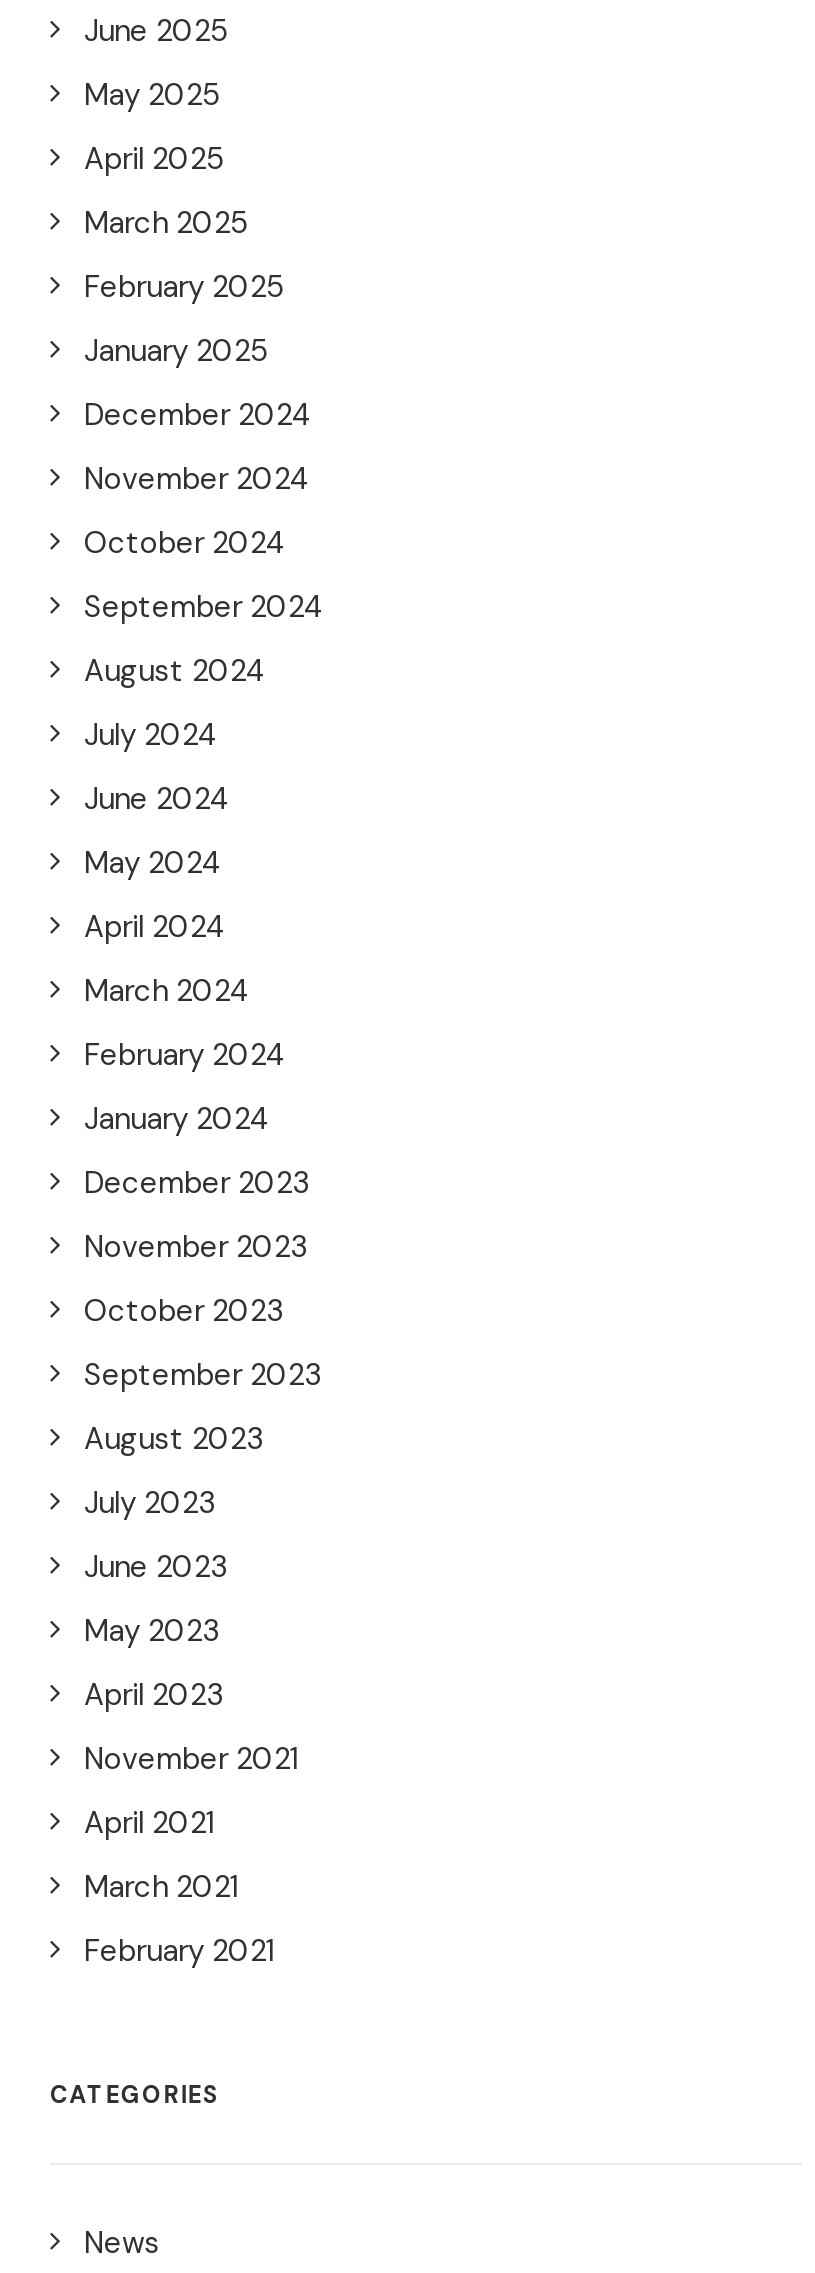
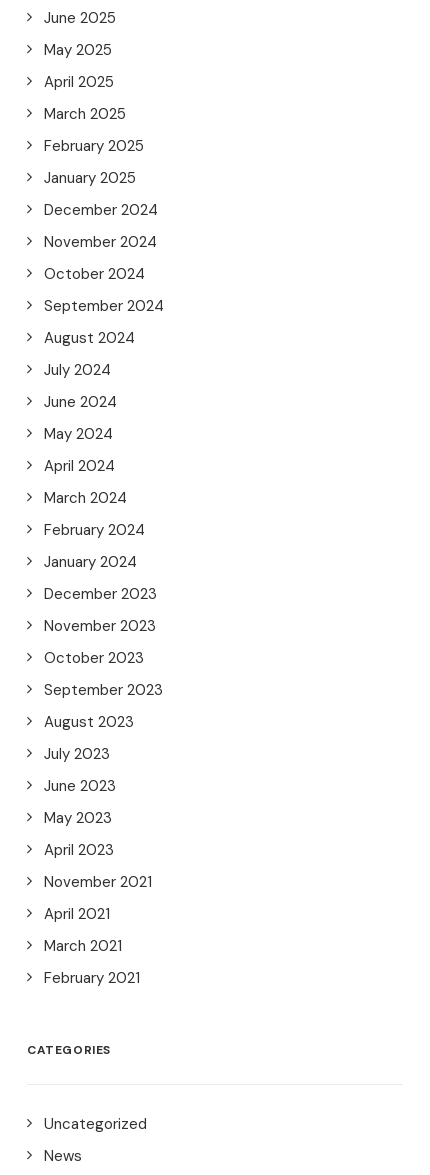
+ Uncategorized
